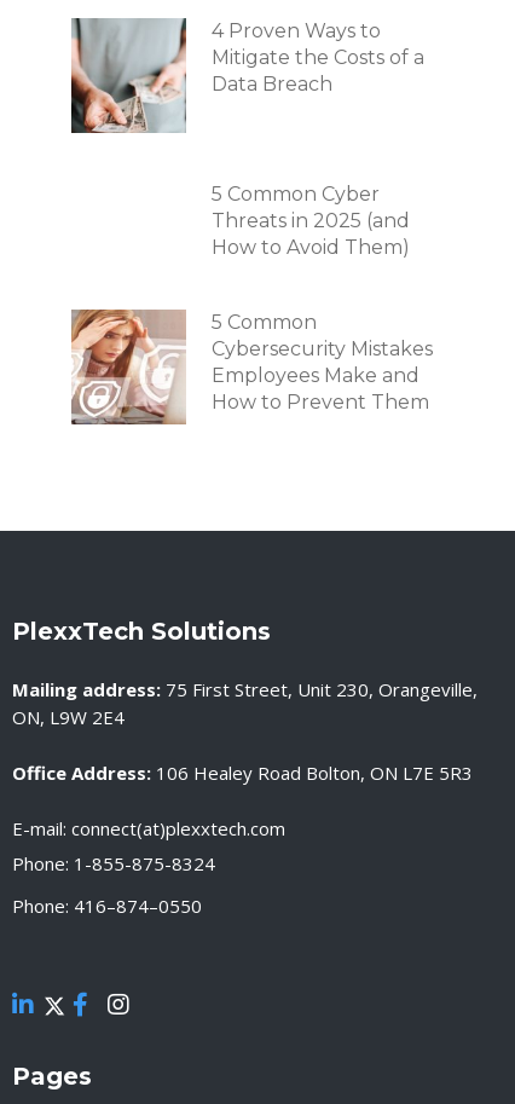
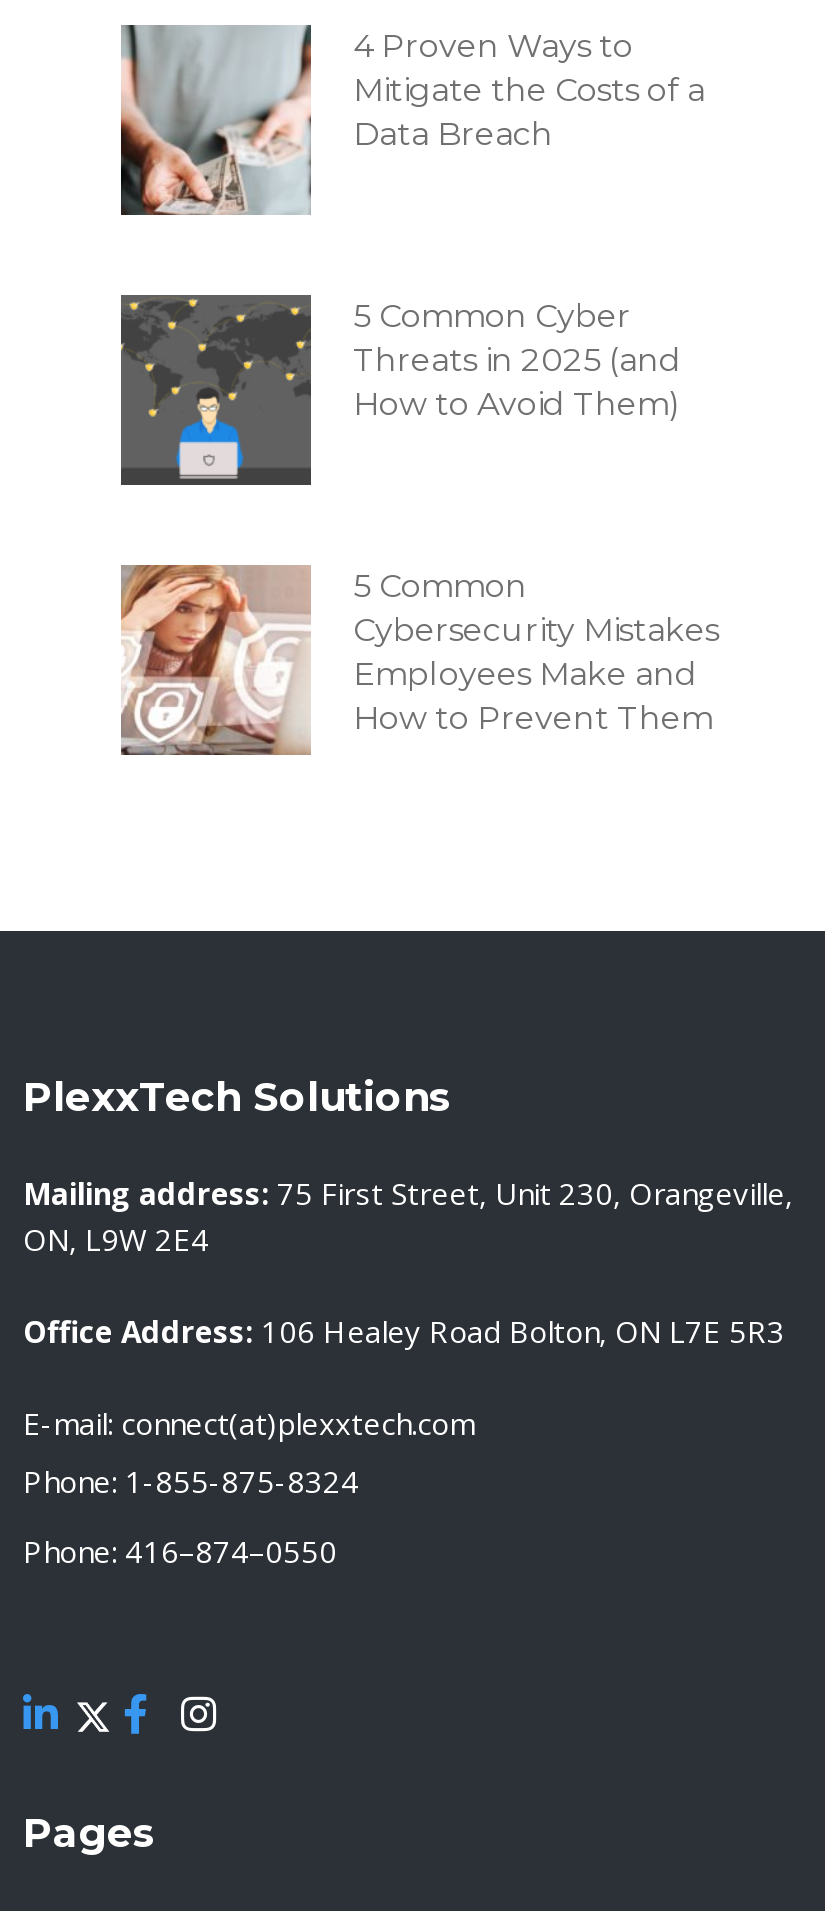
+ [image]
